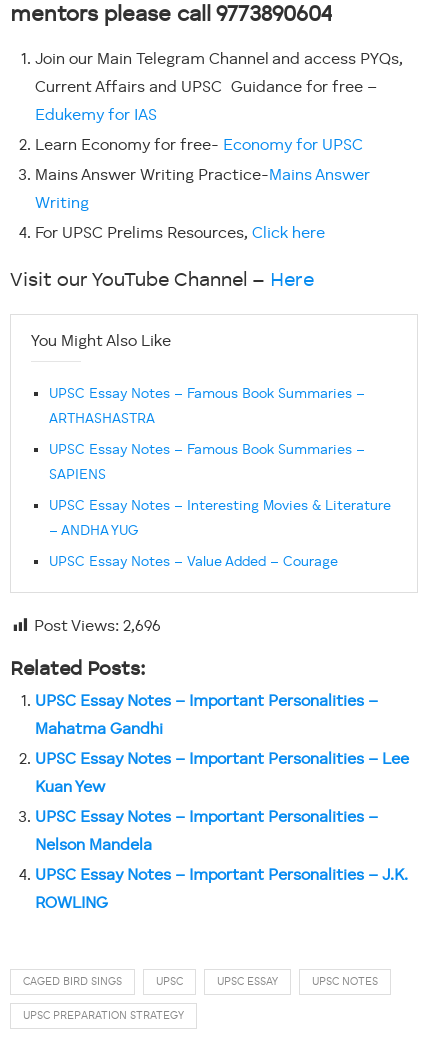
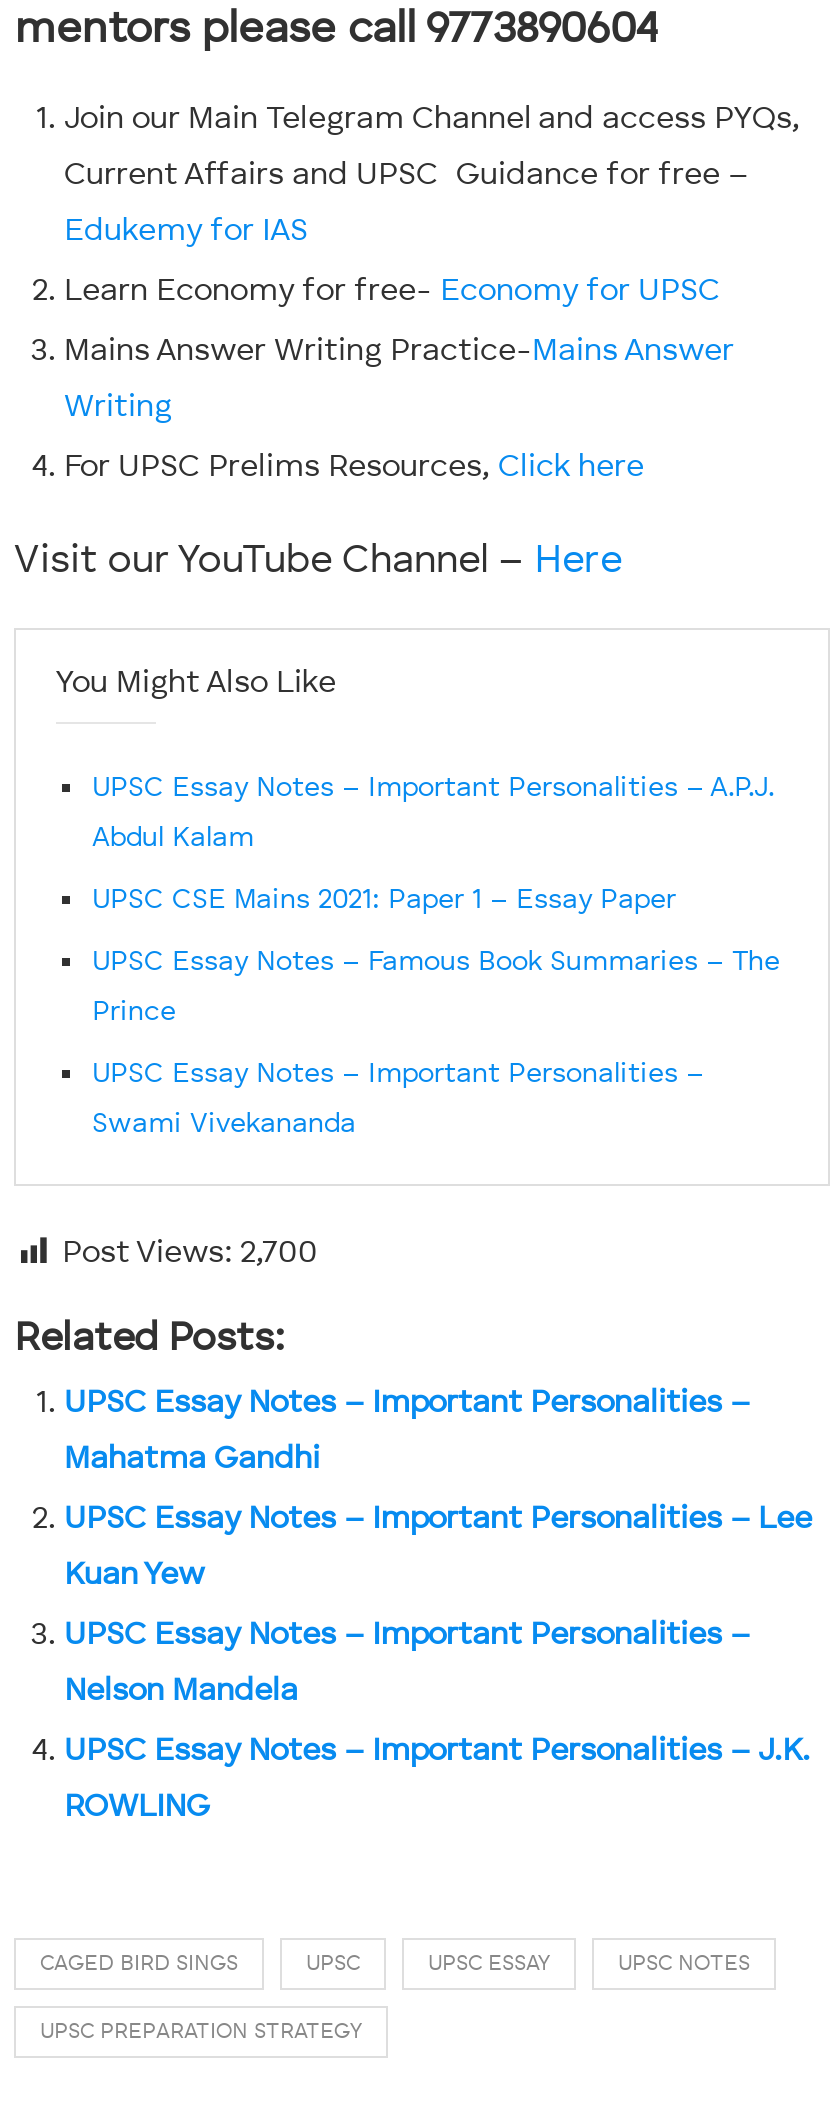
- UPSC Essay Notes – Famous Book Summaries –
+ UPSC Essay Notes – Important Personalities – A.P.J.

- ARTHASHASTRA
+ Abdul Kalam

- UPSC Essay Notes – Famous Book Summaries –
+ UPSC CSE Mains 2021: Paper 1 – Essay Paper

- SAPIENS
+ UPSC Essay Notes – Famous Book Summaries – The

- UPSC Essay Notes – Interesting Movies & Literature
+ Prince

- – ANDHA YUG
+ UPSC Essay Notes – Important Personalities –

- UPSC Essay Notes – Value Added – Courage
+ Swami Vivekananda

- Post Views: 2,696
+ Post Views: 2,700
